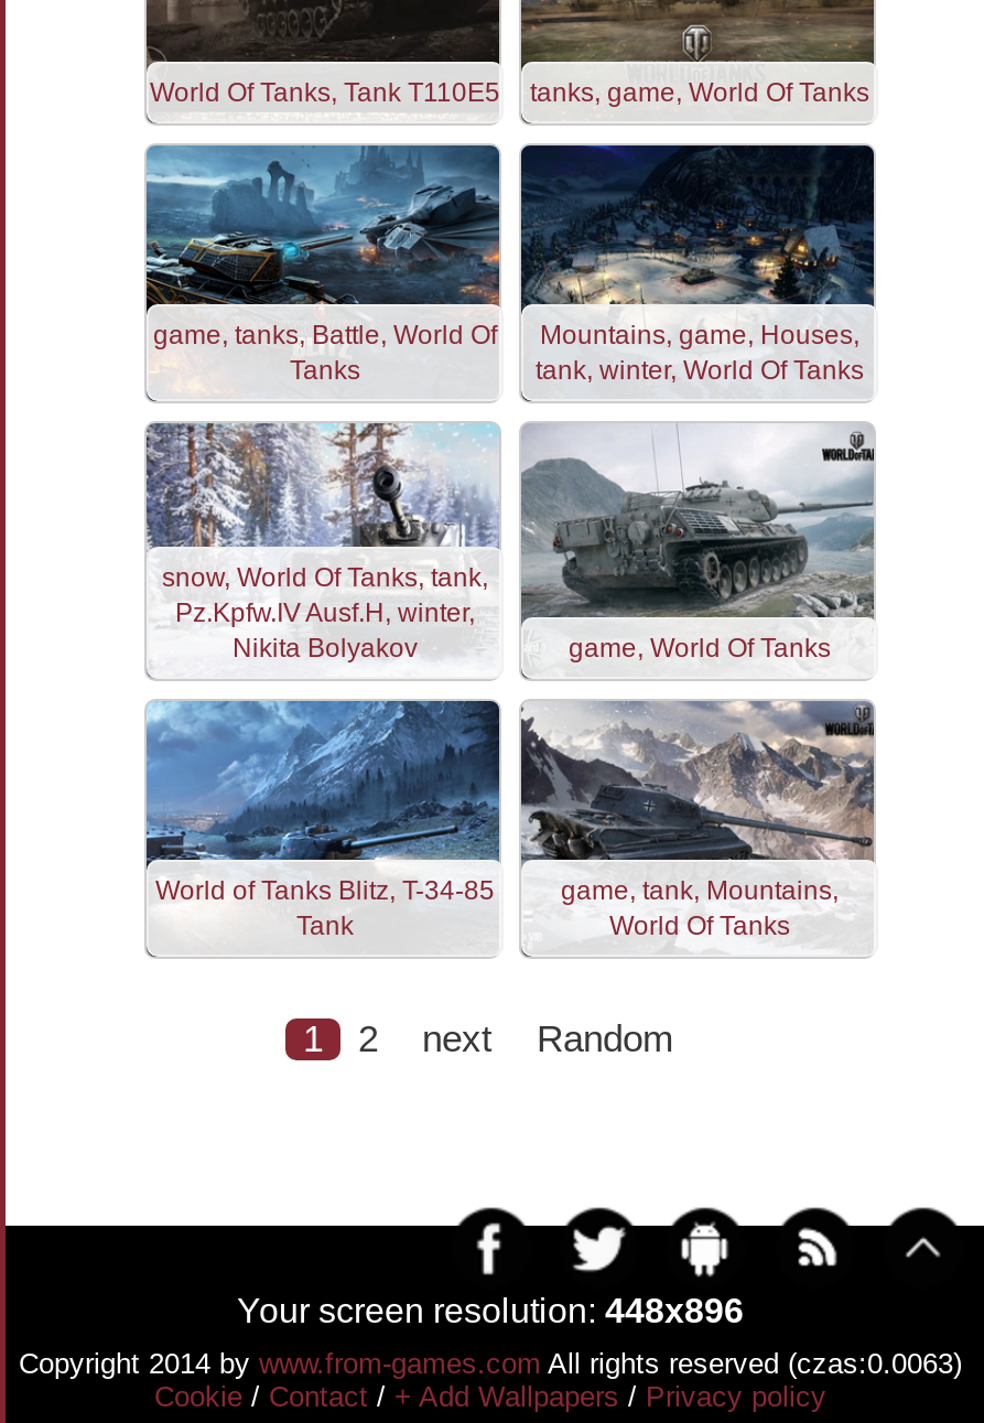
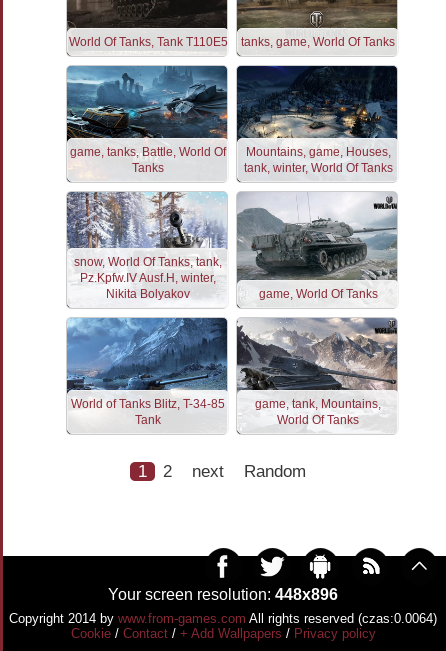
- Copyright 2014 by www.from-games.com All rights reserved (czas:0.0063)
+ Copyright 2014 by www.from-games.com All rights reserved (czas:0.0064)
